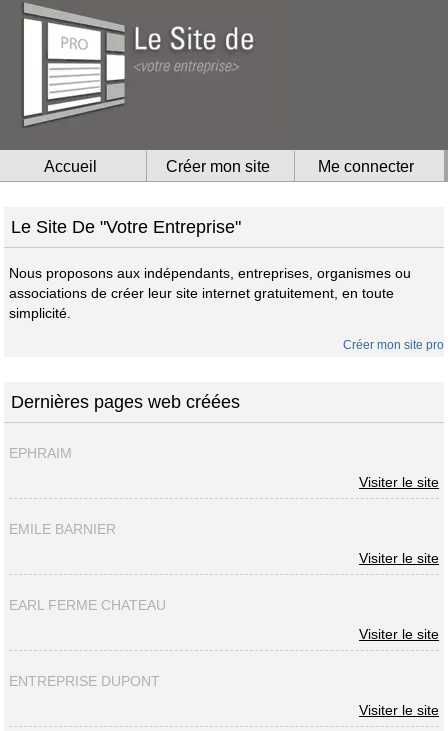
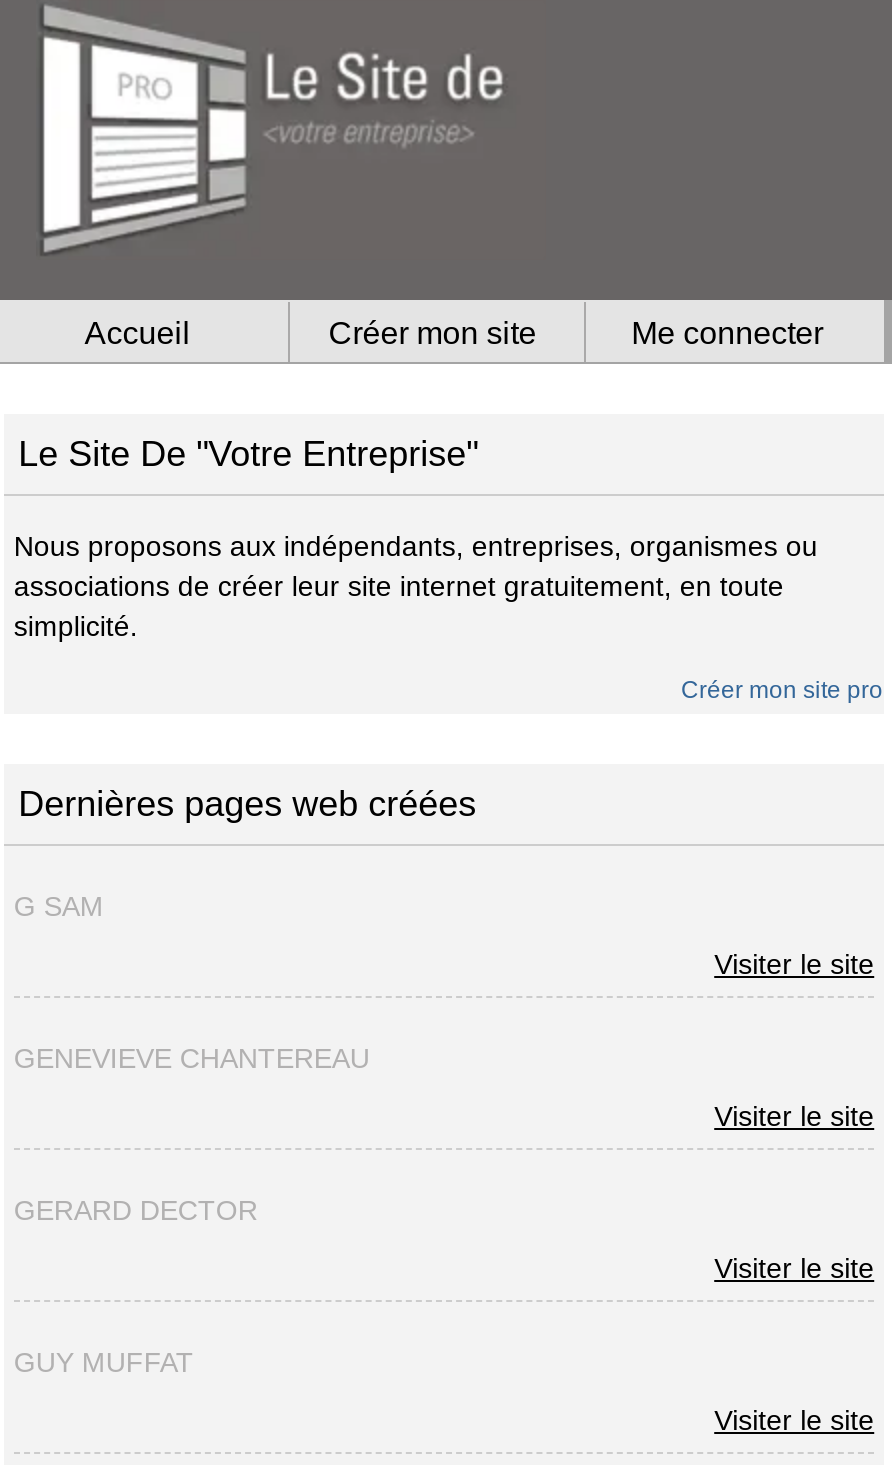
- EPHRAIM
+ G SAM

- EMILE BARNIER
+ GENEVIEVE CHANTEREAU

- EARL FERME CHATEAU
+ GERARD DECTOR

- ENTREPRISE DUPONT
+ GUY MUFFAT
